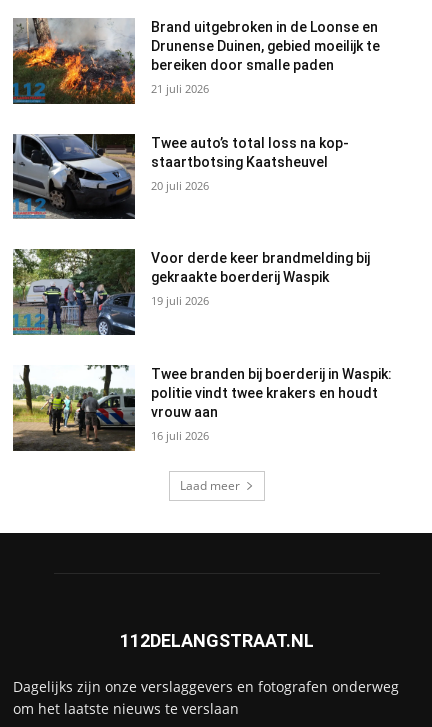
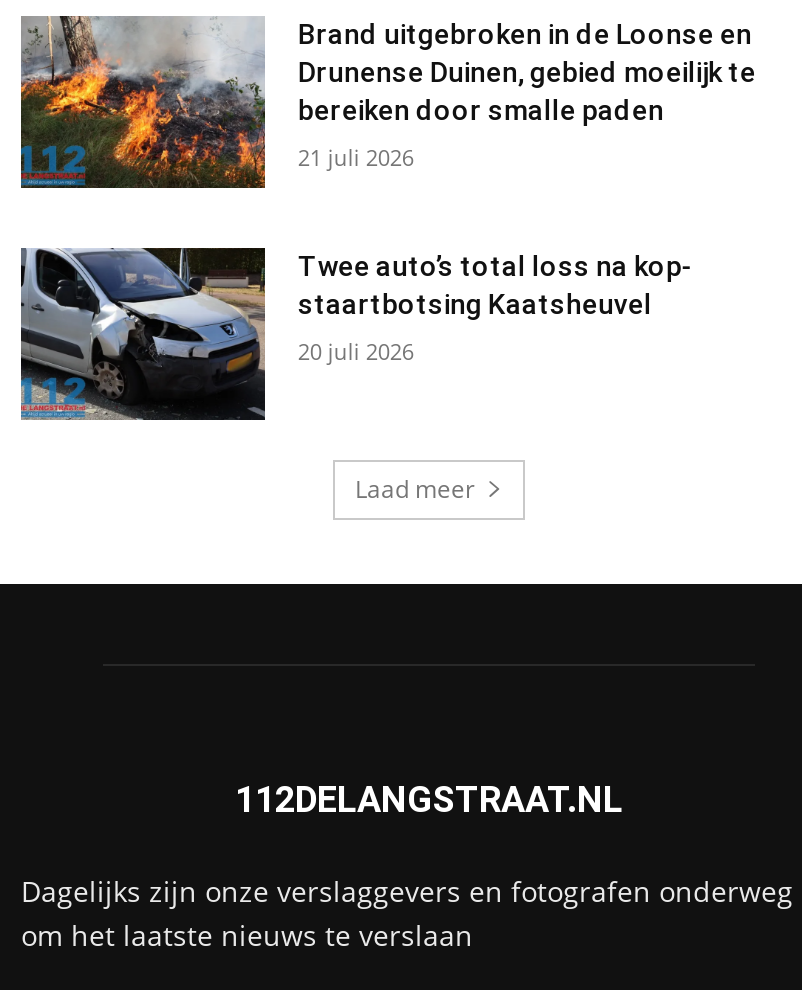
- [image]
- Voor derde keer brandmelding bij
- gekraakte boerderij Waspik
- 19 juli 2026

- [image]
- Twee branden bij boerderij in Waspik:
- politie vindt twee krakers en houdt
- vrouw aan
- 16 juli 2026
